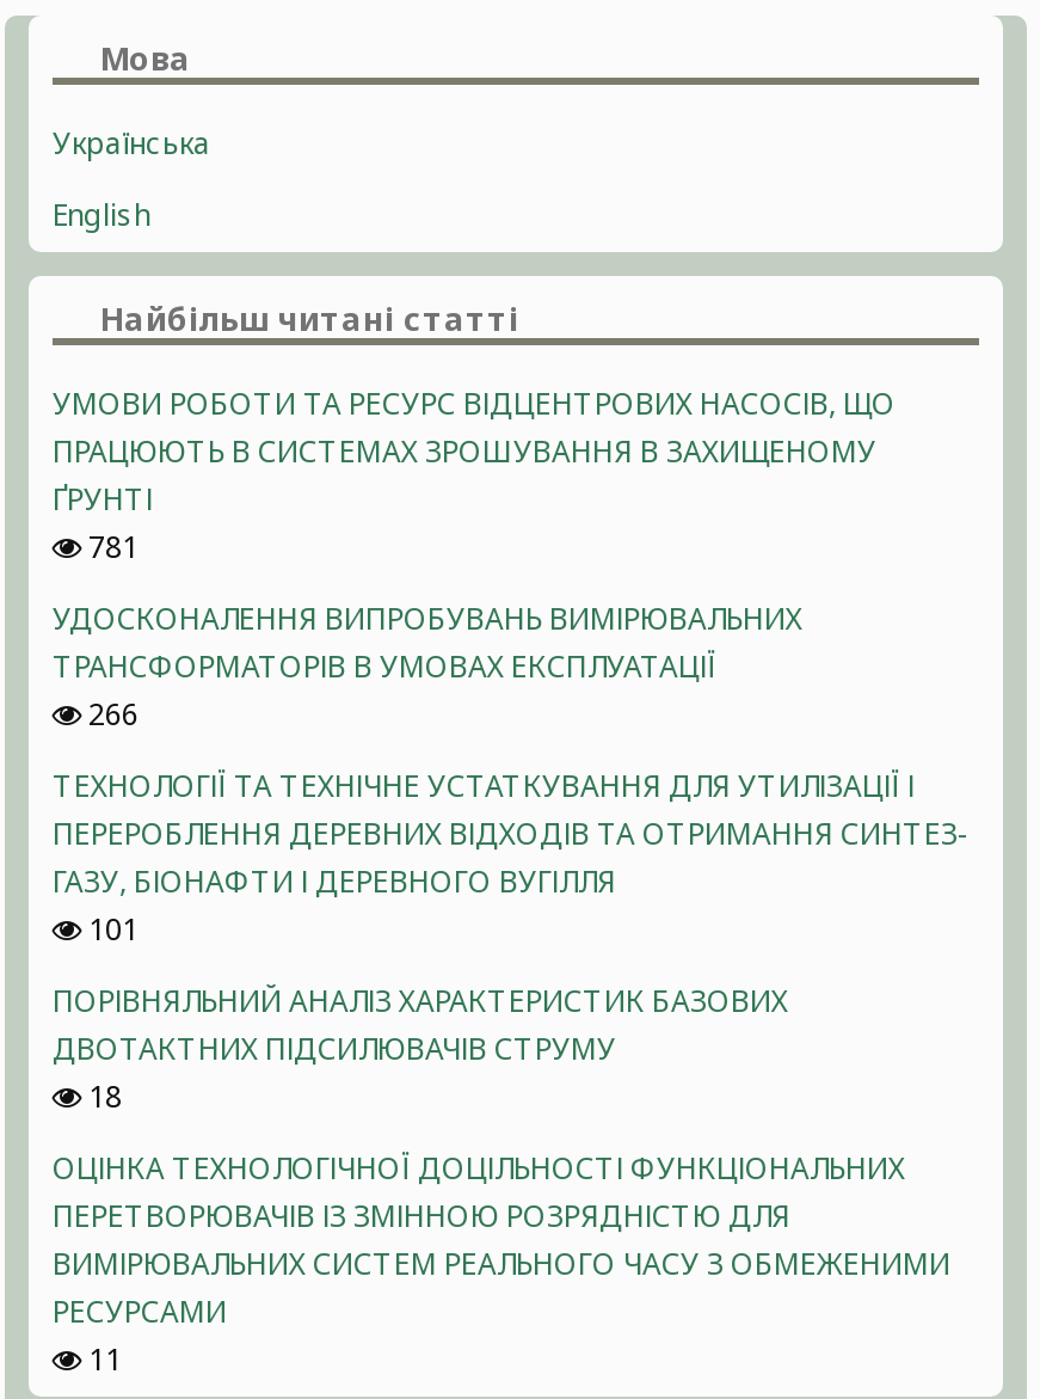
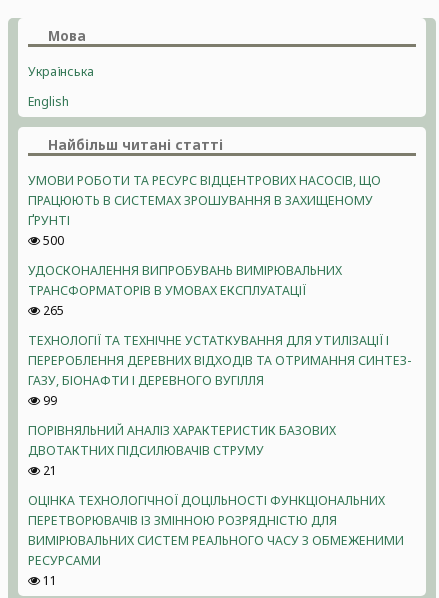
- 781
+ 500

- 266
+ 265

- 101
+ 99

- 18
+ 21
